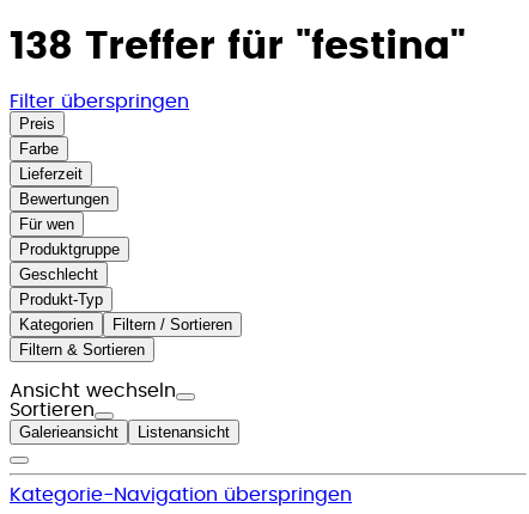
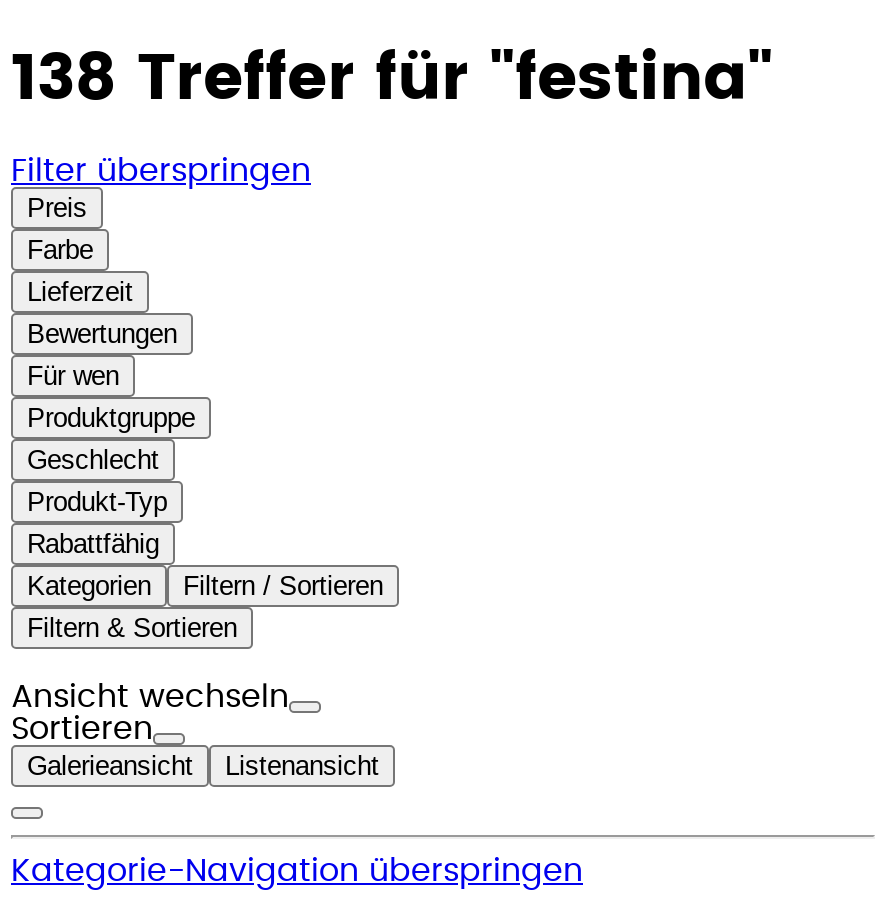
+ Rabattfähig
